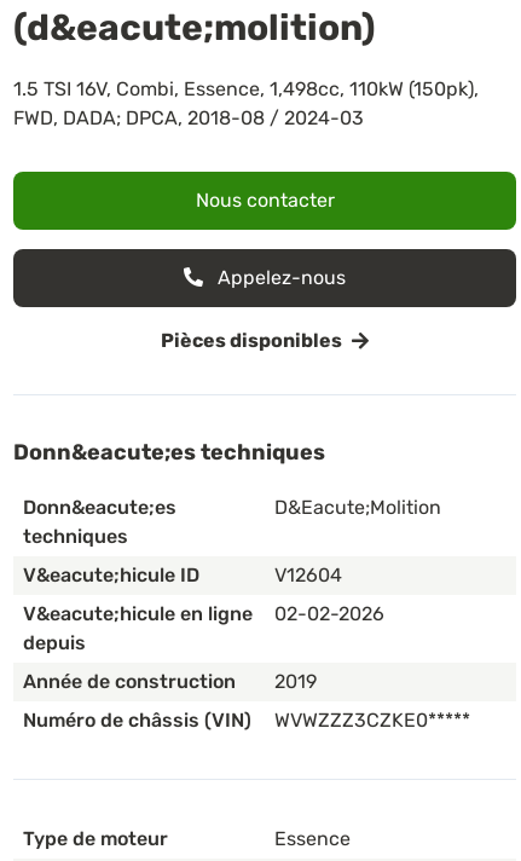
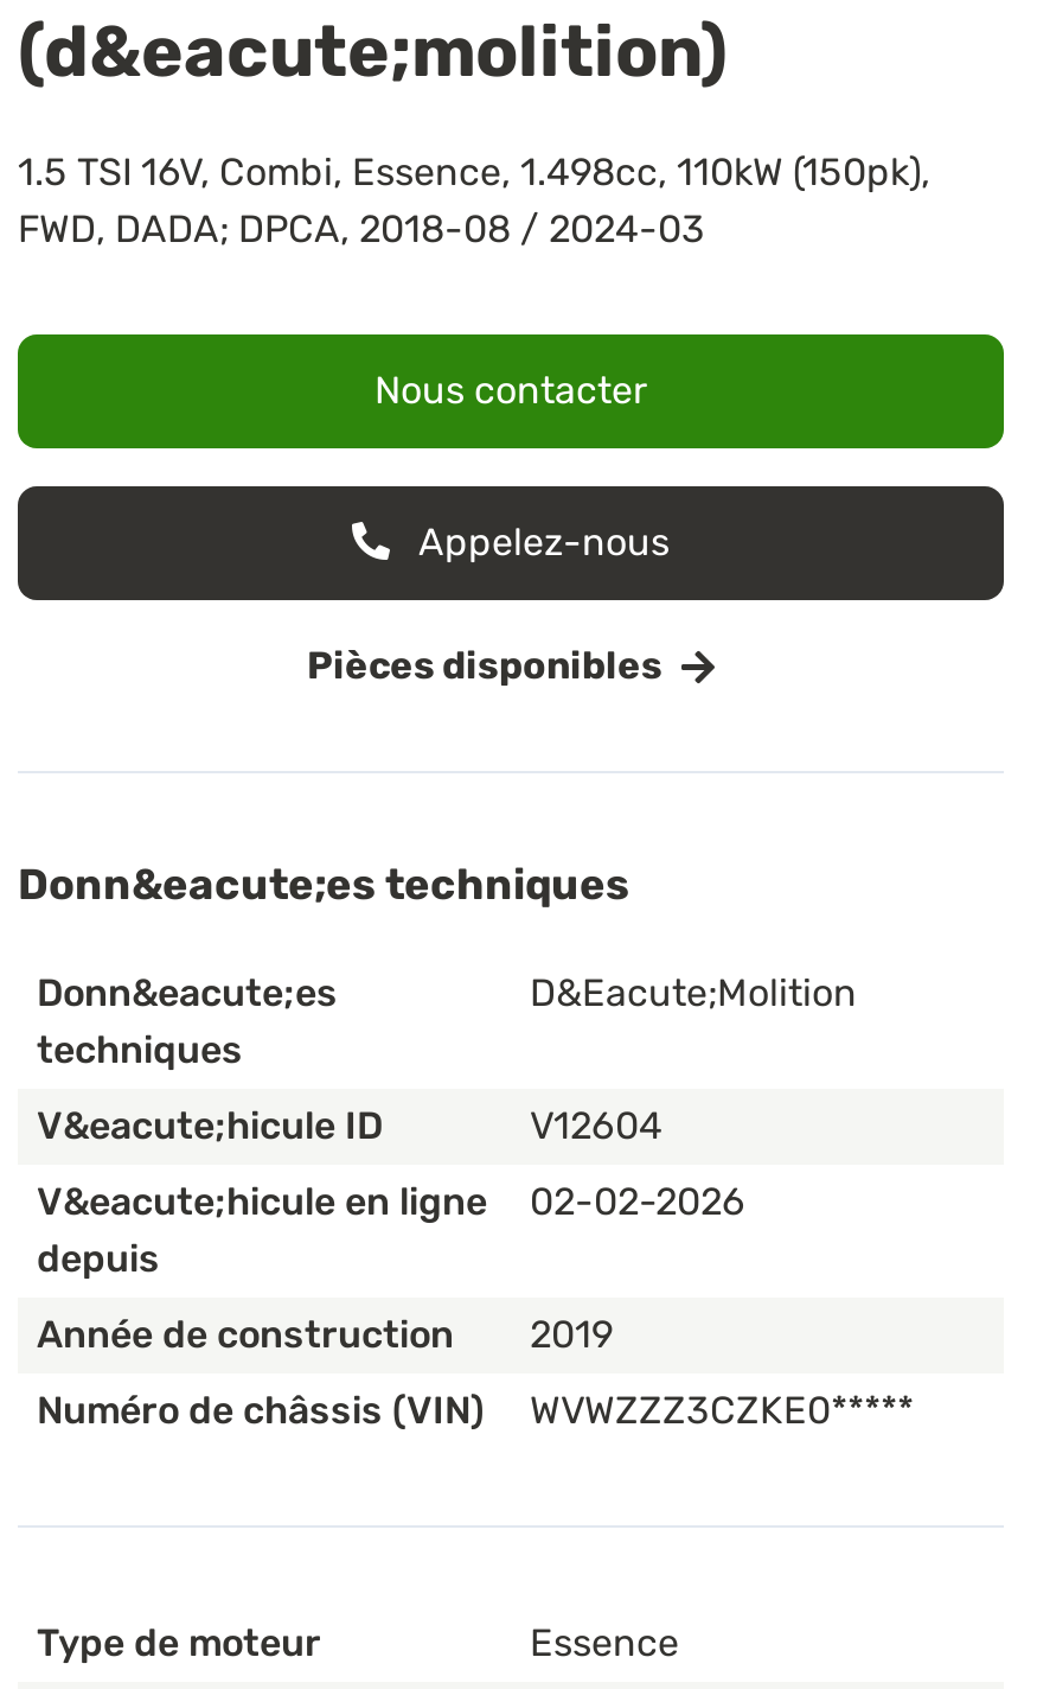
- 1.5 TSI 16V, Combi, Essence, 1,498cc, 110kW (150pk),
+ 1.5 TSI 16V, Combi, Essence, 1.498cc, 110kW (150pk),
